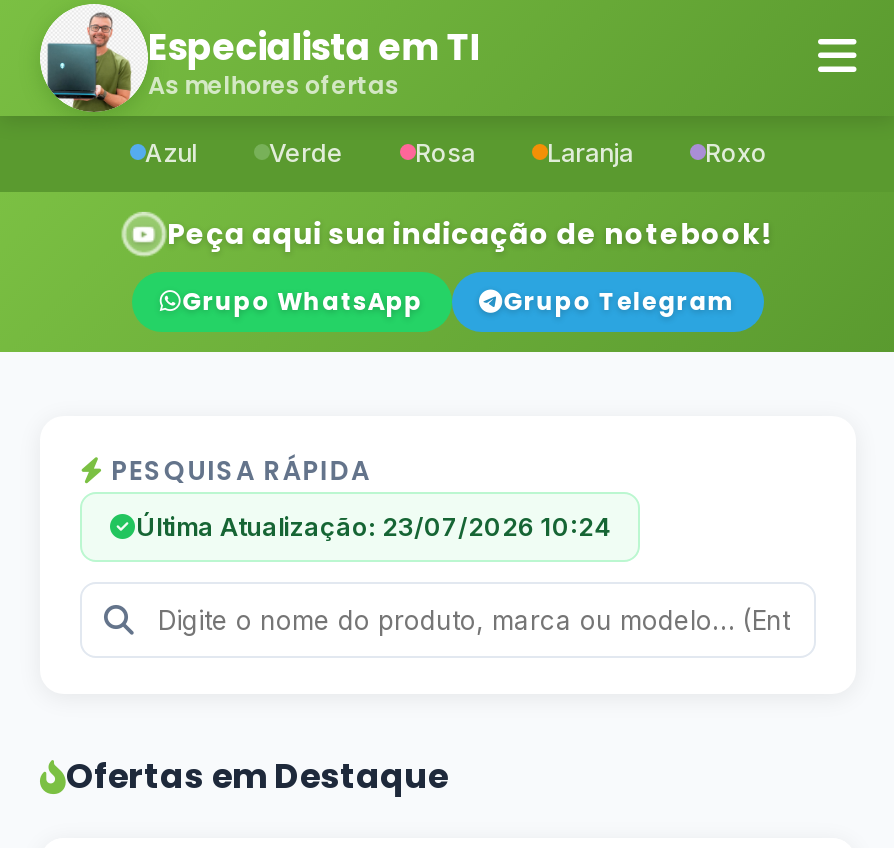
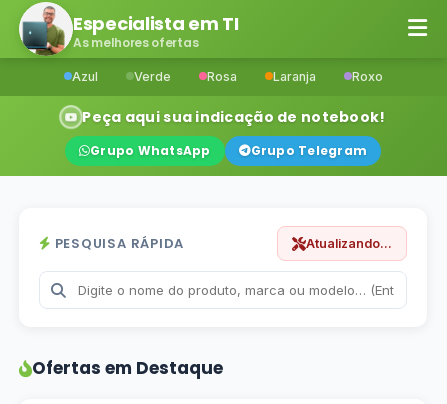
- Última Atualização: 23/07/2026 10:24
+ Atualizando...
